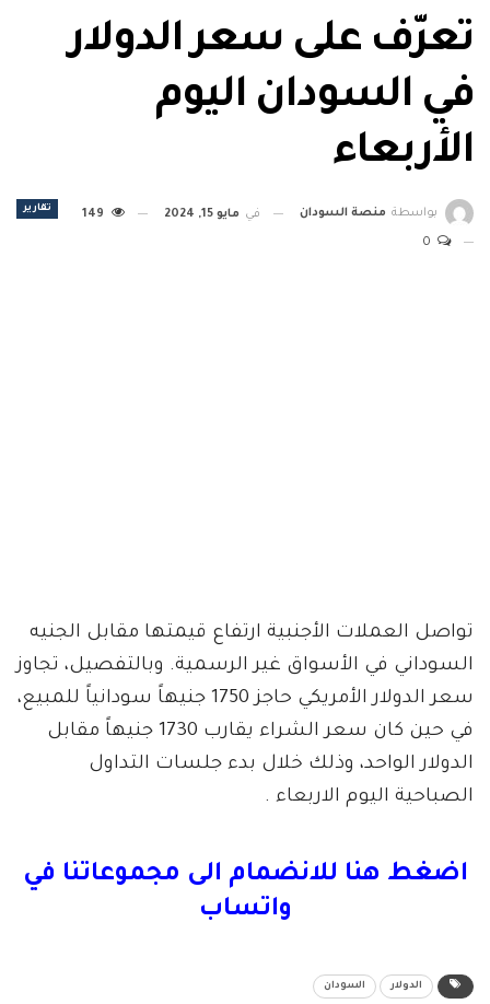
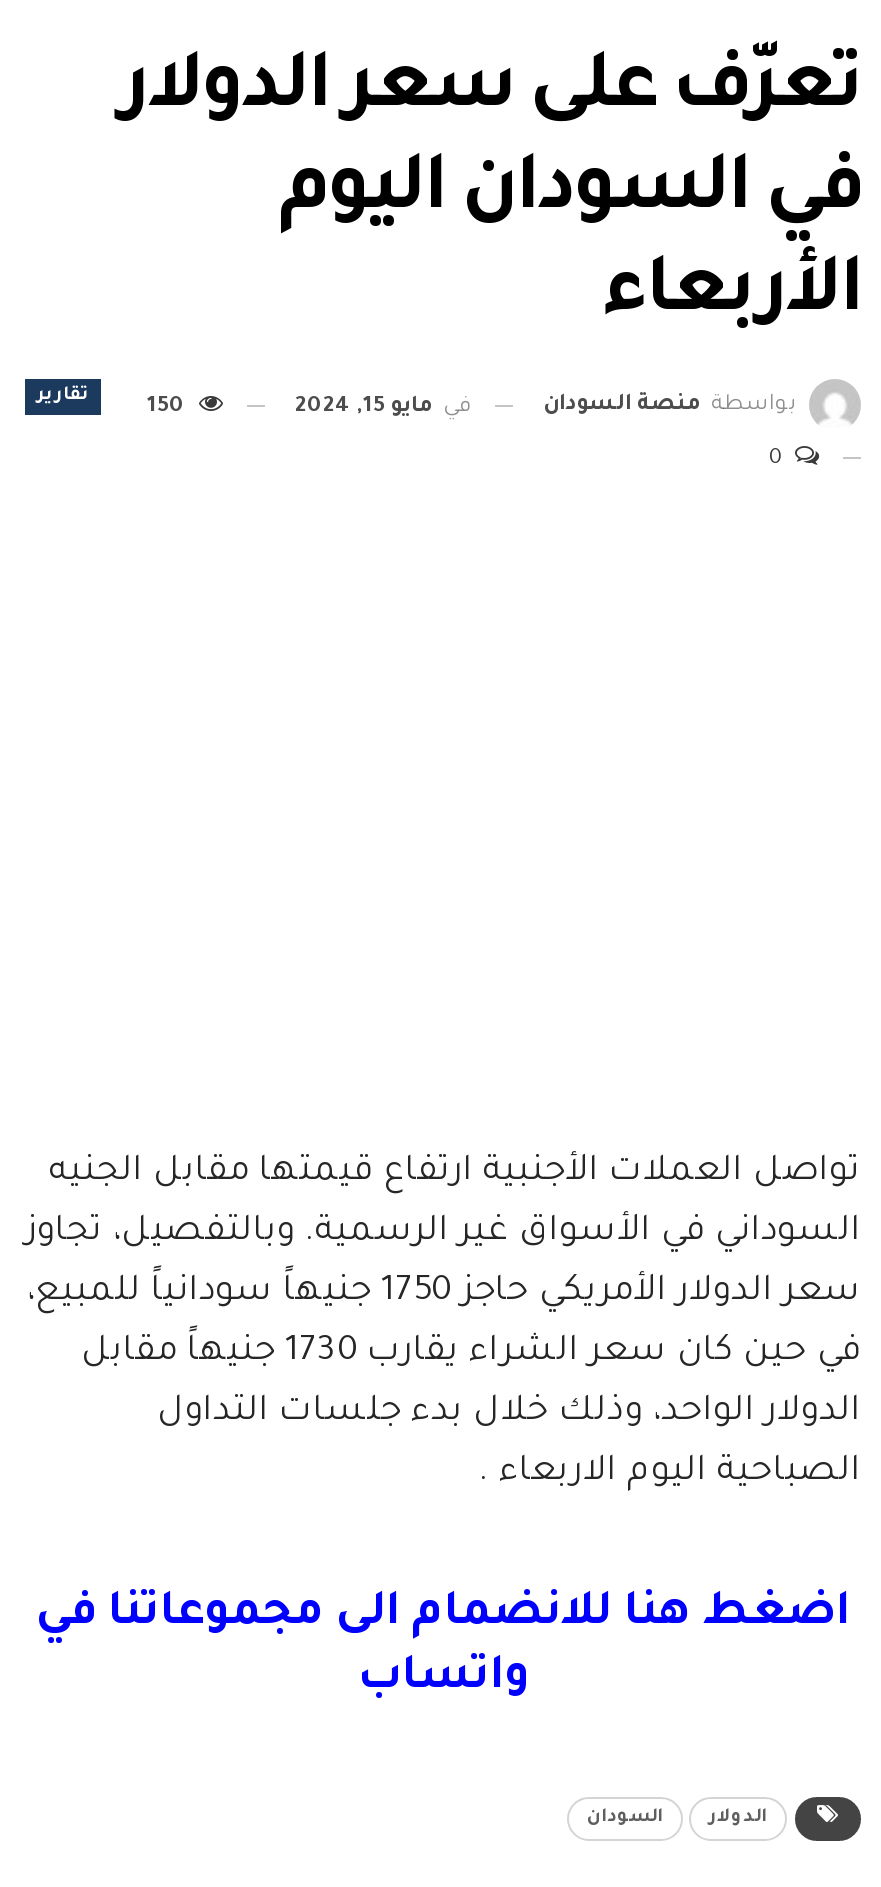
- 149
+ 150
